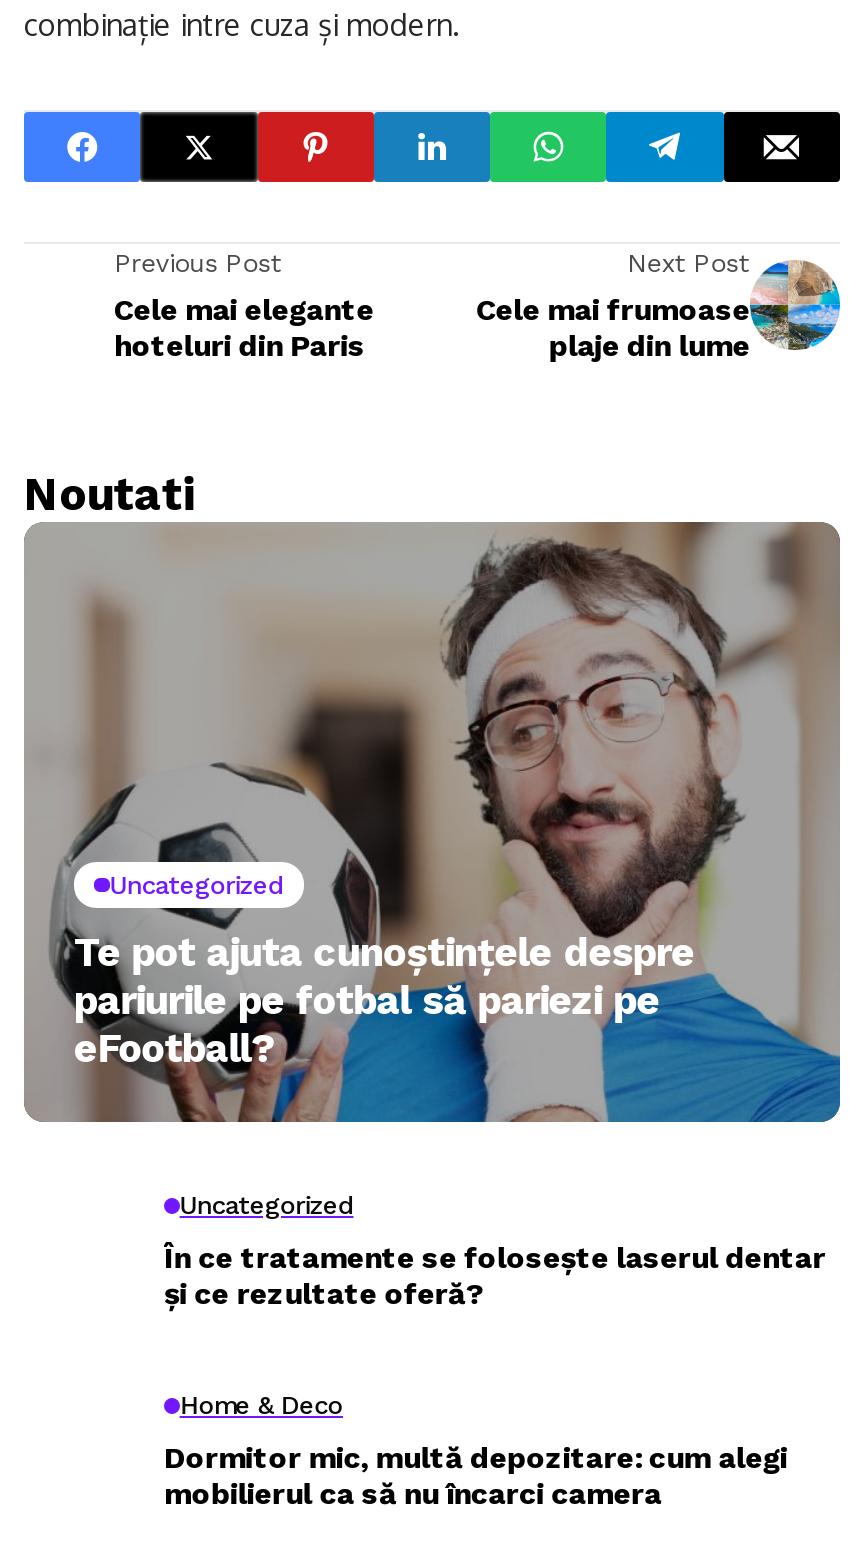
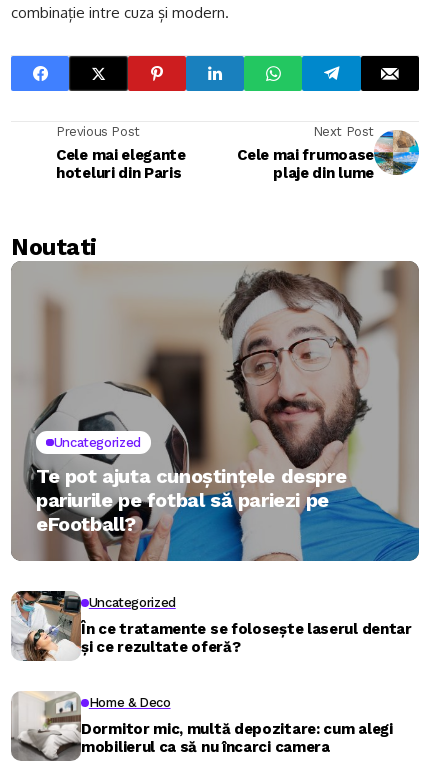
+ [image]

+ [image]
